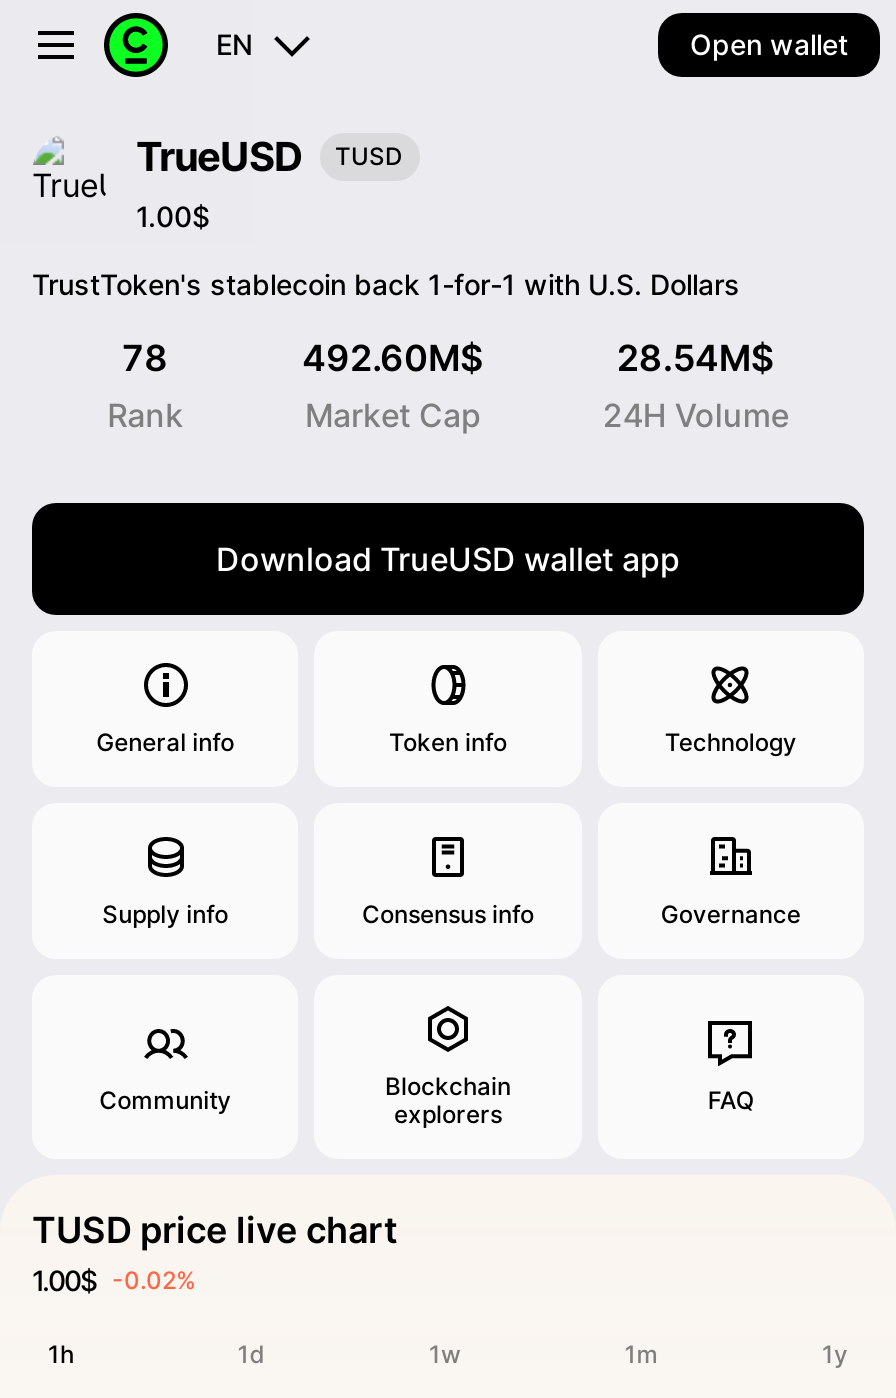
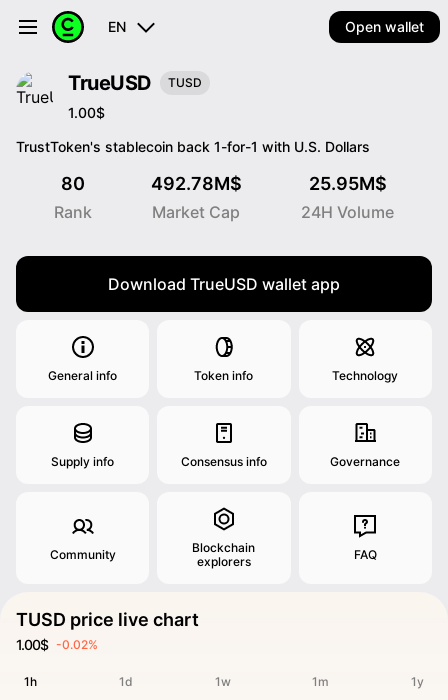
- 78
+ 80

- 492.60M$
+ 492.78M$

- 28.54M$
+ 25.95M$
